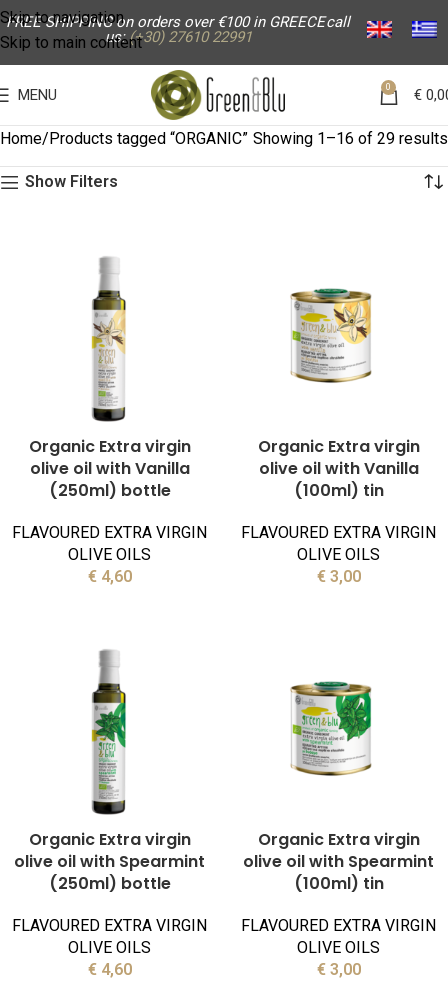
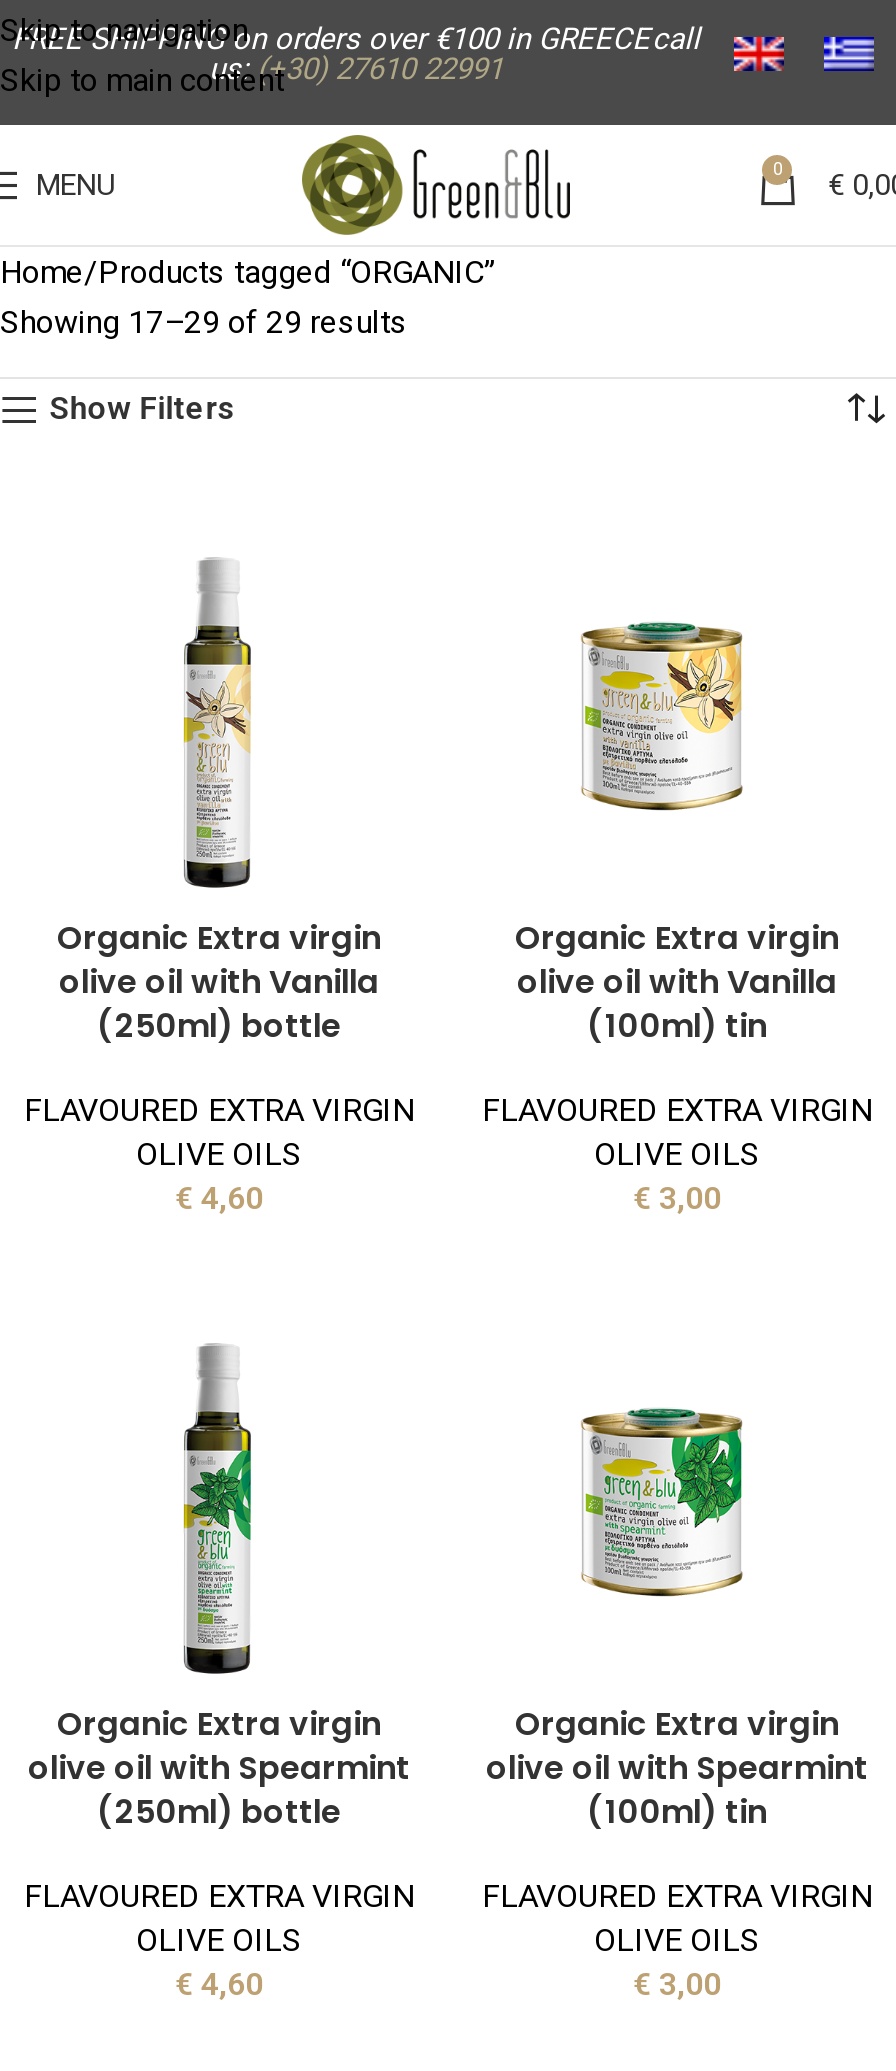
- Home Products tagged “ORGANIC” Showing 1–16 of 29 results
+ Home Products tagged “ORGANIC”
+ Showing 17–29 of 29 results
